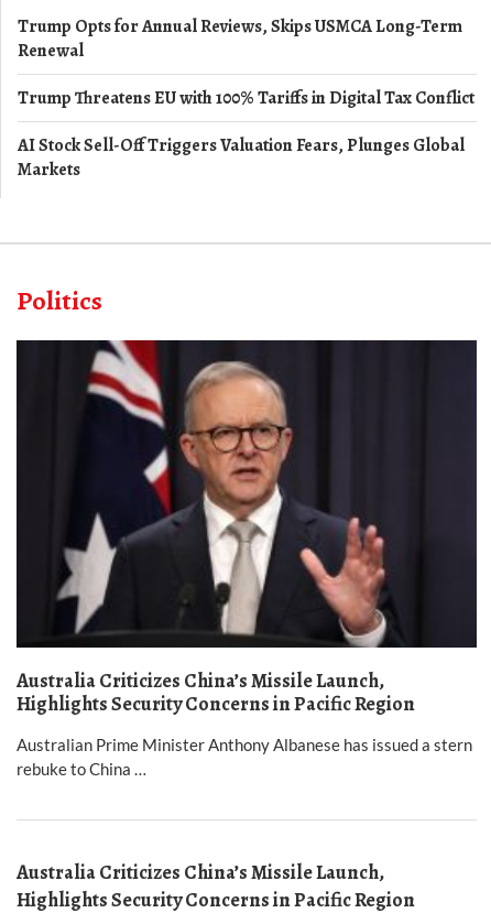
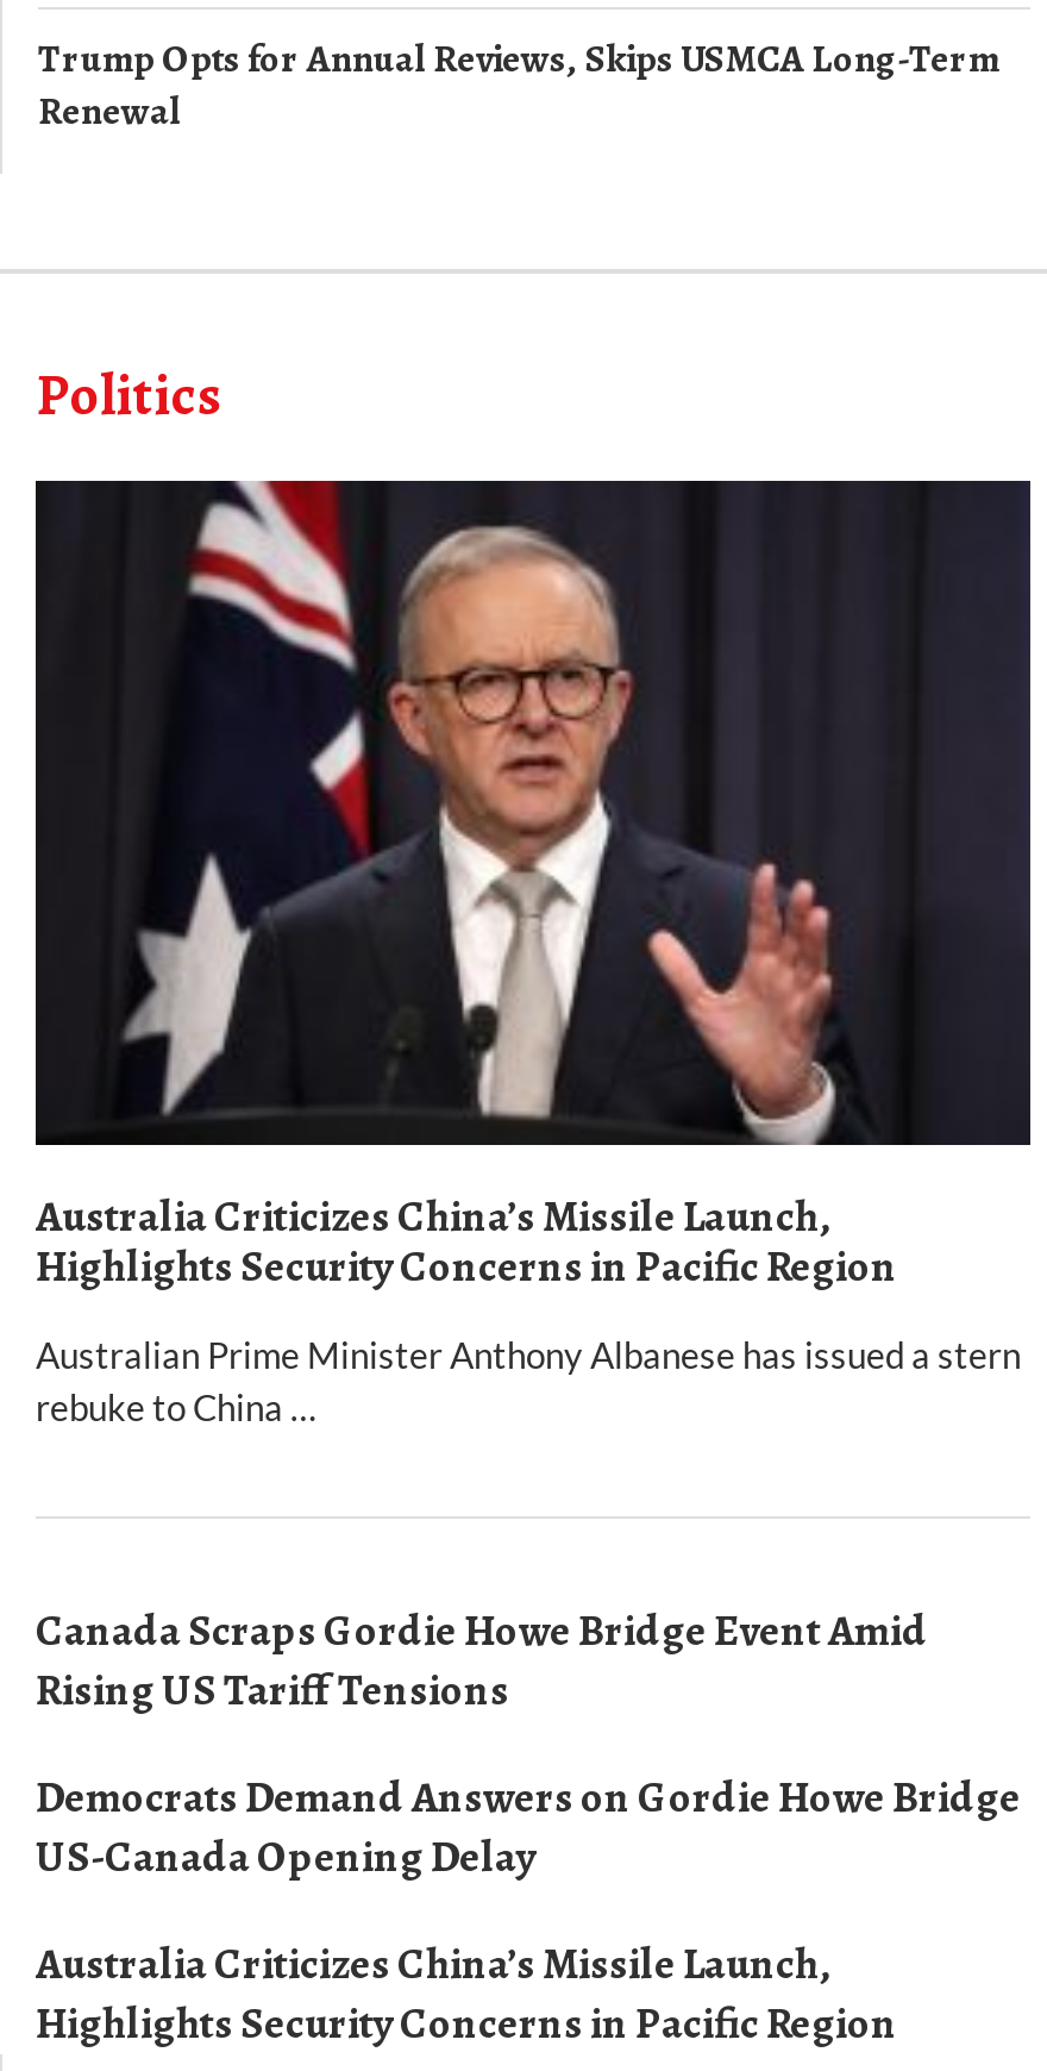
- Trump Threatens EU with 100% Tariffs in Digital Tax Conflict
- AI Stock Sell-Off Triggers Valuation Fears, Plunges Global
- Markets

moved up: [image] | Politics | Australia Criticizes China’s Missile Launch, | Highlights Security Concerns in Pacific Region | Australian Prime Minister Anthony Albanese has issued a stern | rebuke to China …

+ Canada Scraps Gordie Howe Bridge Event Amid
+ Rising US Tariff Tensions
+ Democrats Demand Answers on Gordie Howe Bridge
+ US-Canada Opening Delay
